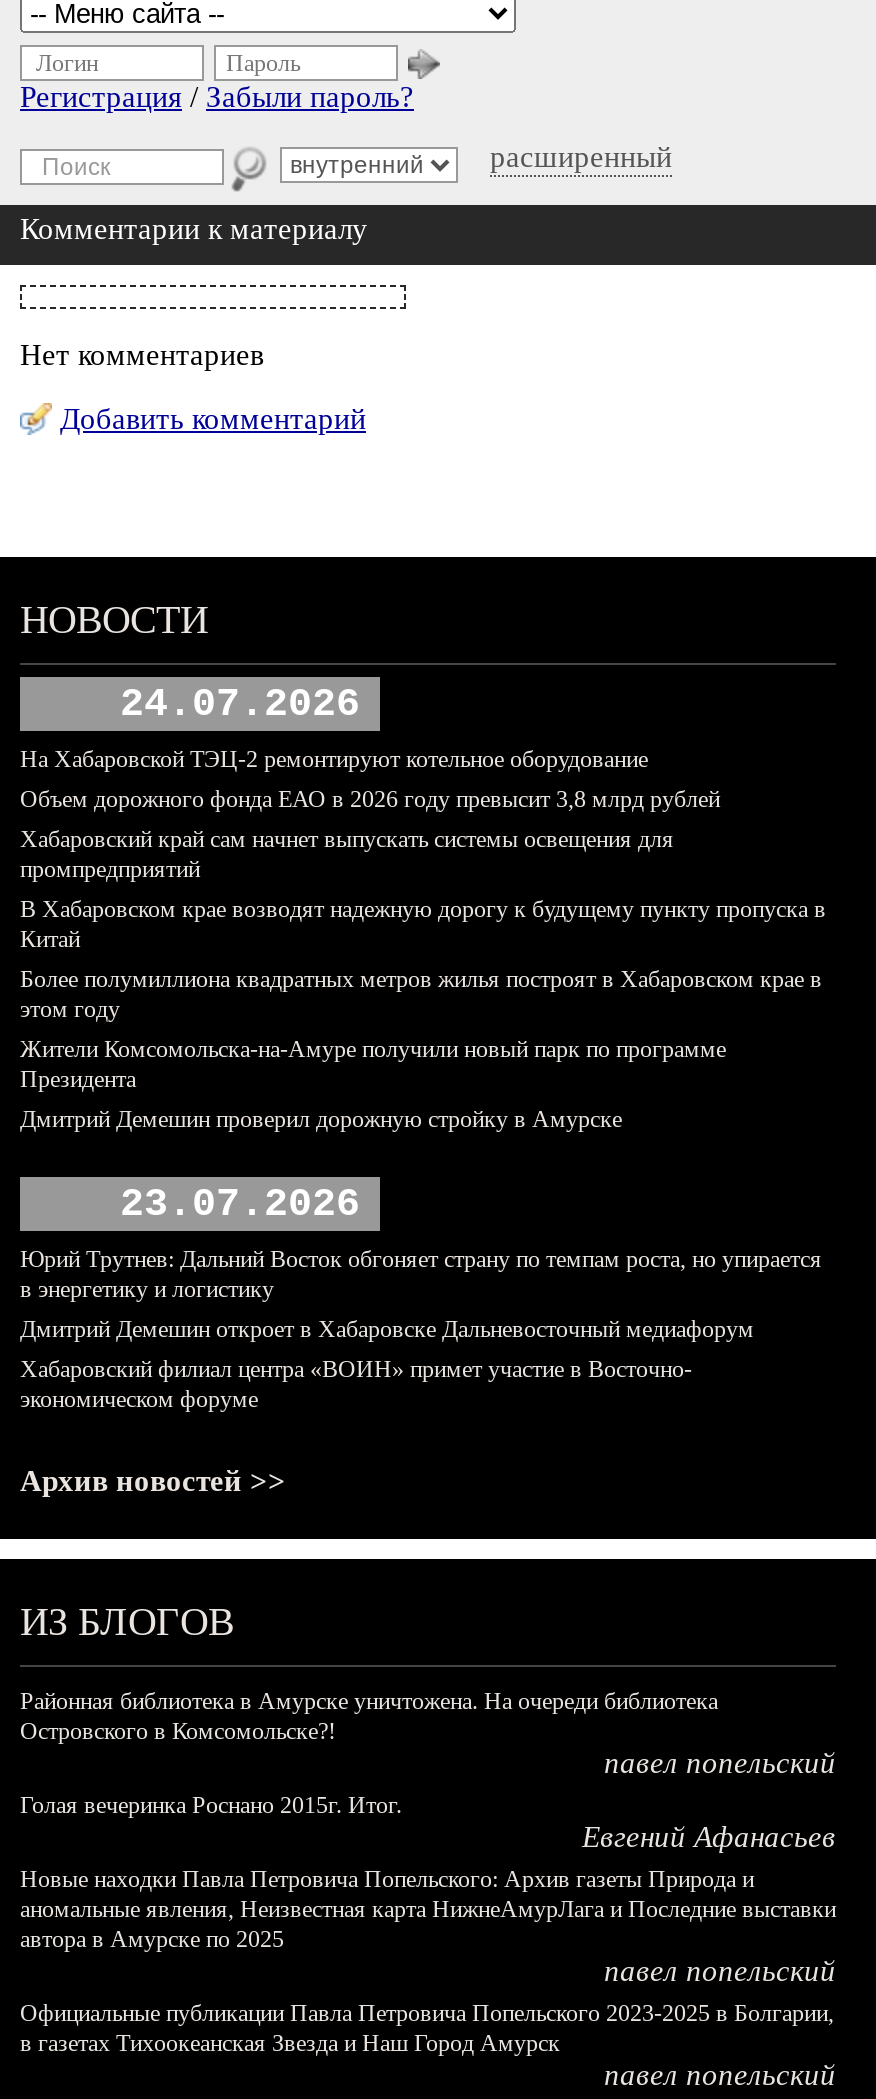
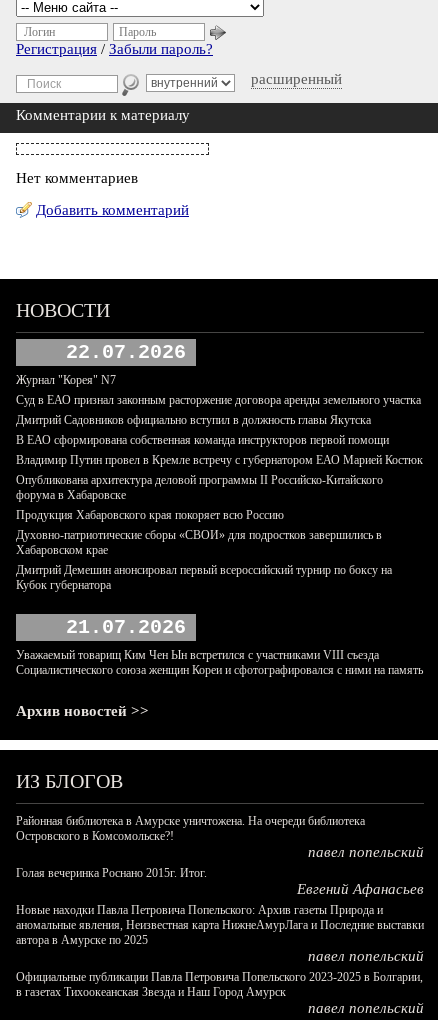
- 24.07.2026
- На Хабаровской ТЭЦ-2 ремонтируют котельное оборудование
- Объем дорожного фонда ЕАО в 2026 году превысит 3,8 млрд рублей
- Хабаровский край сам начнет выпускать системы освещения для
- промпредприятий
- В Хабаровском крае возводят надежную дорогу к будущему пункту пропуска в
- Китай
- Более полумиллиона квадратных метров жилья построят в Хабаровском крае в
- этом году
- Жители Комсомольска-на-Амуре получили новый парк по программе
- Президента
- Дмитрий Демешин проверил дорожную стройку в Амурске
+ 22.07.2026
+ Журнал "Корея" N7
+ Суд в ЕАО признал законным расторжение договора аренды земельного участка
+ Дмитрий Садовников официально вступил в должность главы Якутска
+ В ЕАО сформирована собственная команда инструкторов первой помощи
+ Владимир Путин провел в Кремле встречу с губернатором ЕАО Марией Костюк
+ Опубликована архитектура деловой программы II Российско-Китайского
+ форума в Хабаровске
+ Продукция Хабаровского края покоряет всю Россию
+ Духовно-патриотические сборы «СВОИ» для подростков завершились в
+ Хабаровском крае
+ Дмитрий Демешин анонсировал первый всероссийский турнир по боксу на
+ Кубок губернатора

- 23.07.2026
- Юрий Трутнев: Дальний Восток обгоняет страну по темпам роста, но упирается
- в энергетику и логистику
- Дмитрий Демешин откроет в Хабаровске Дальневосточный медиафорум
- Хабаровский филиал центра «ВОИН» примет участие в Восточно-
- экономическом форуме
+ 21.07.2026
+ Уважаемый товарищ Ким Чен Ын встретился с участниками VIII съезда
+ Социалистического союза женщин Кореи и сфотографировался с ними на память
